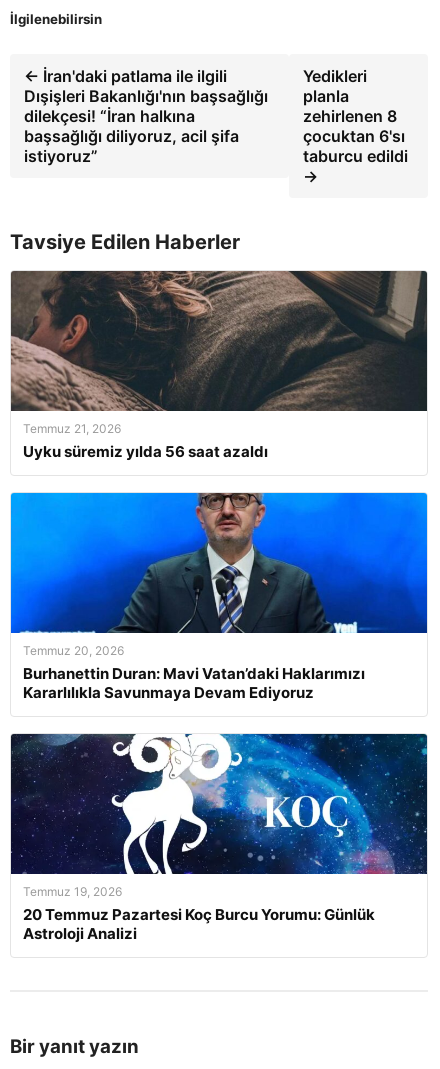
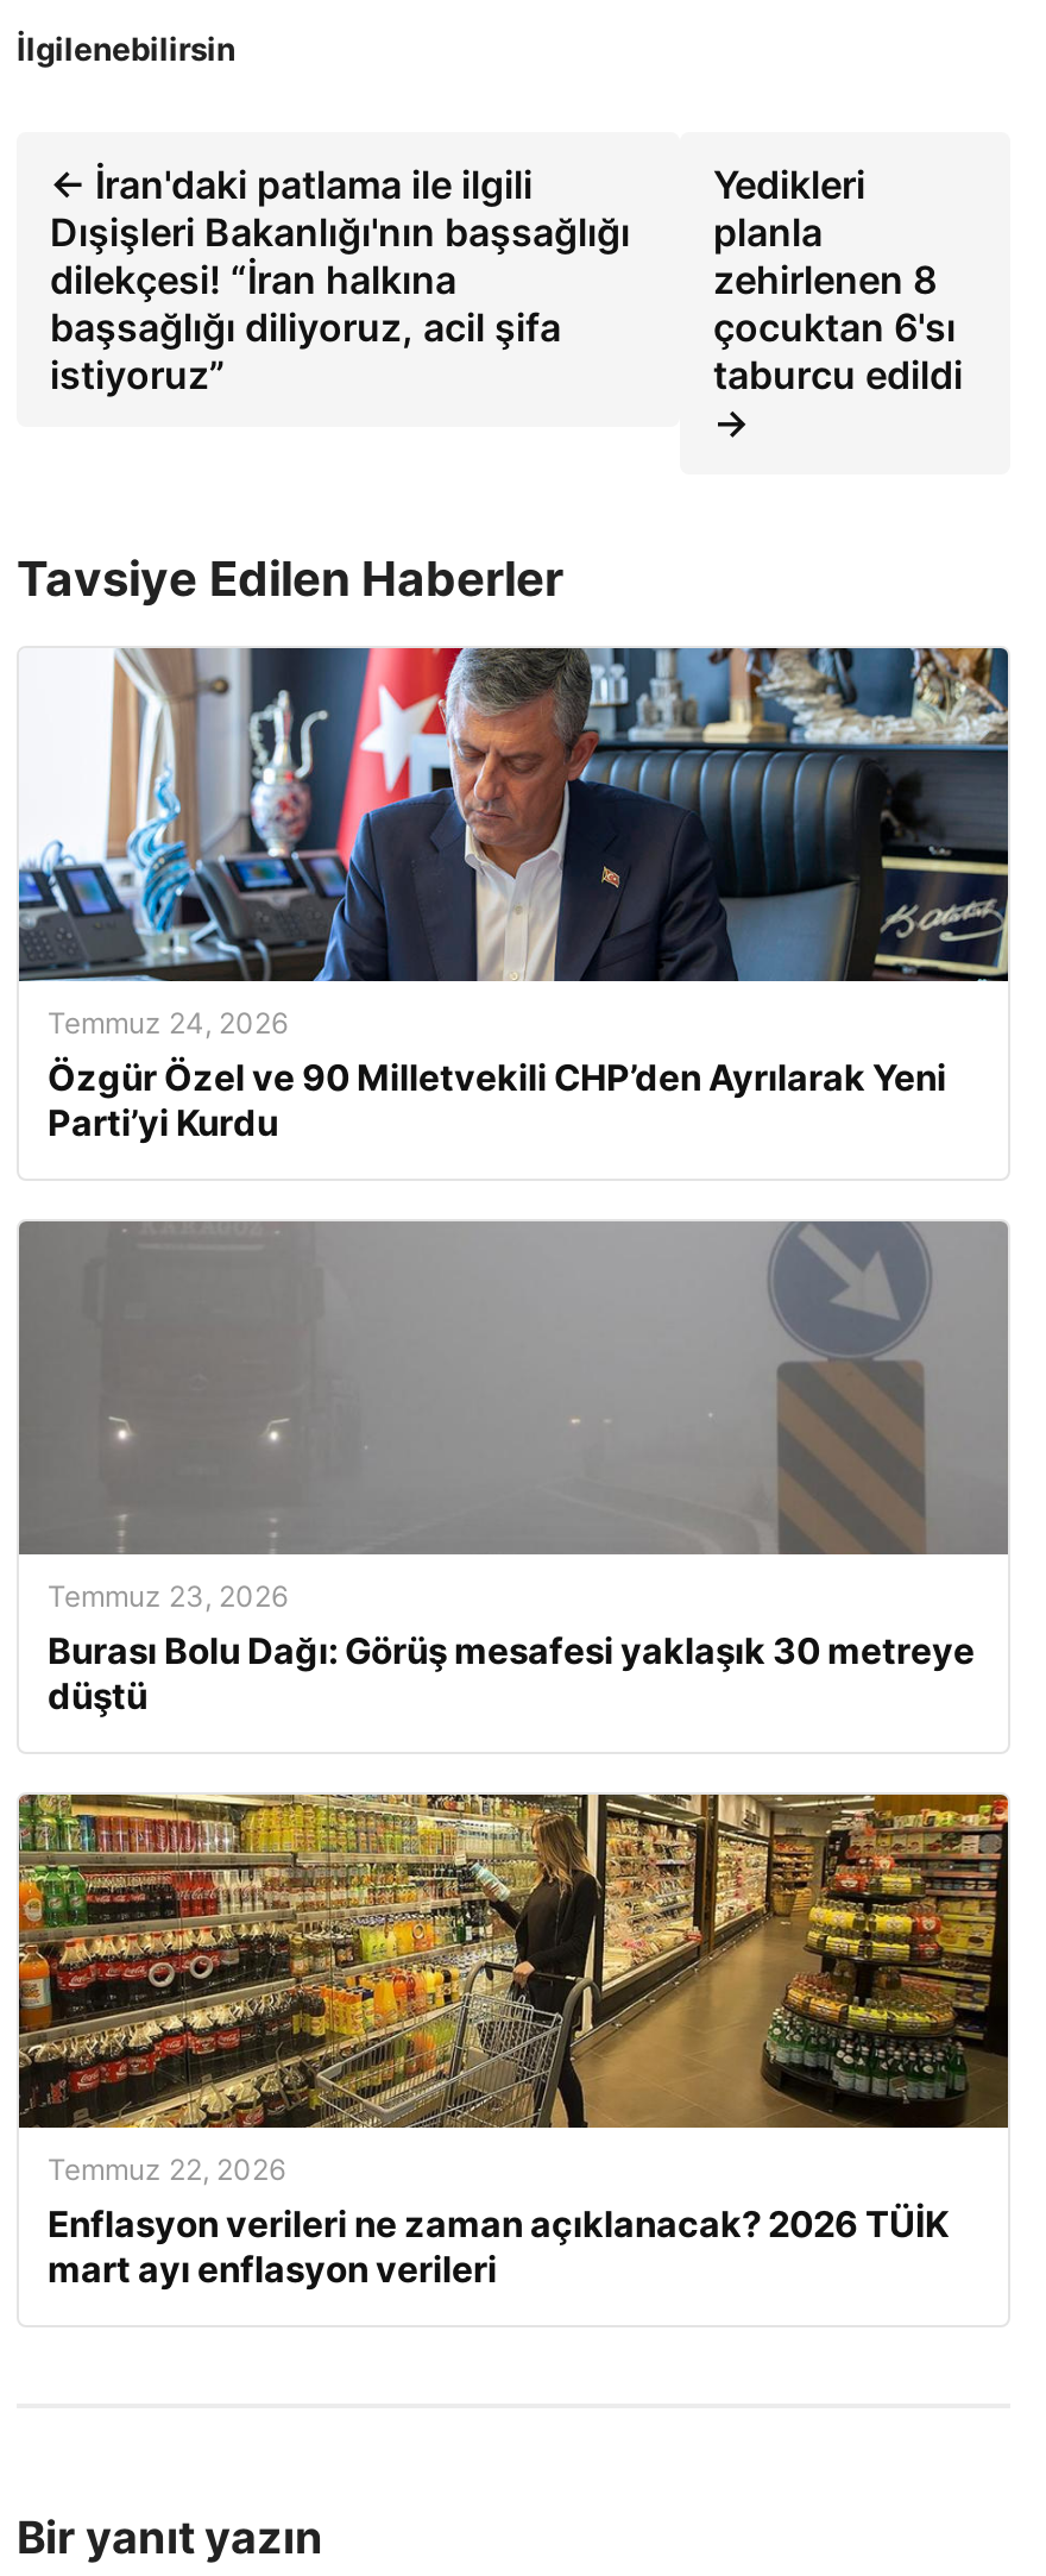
- [image]
- Temmuz 21, 2026
- Uyku süremiz yılda 56 saat azaldı
+ [image]
+ Temmuz 24, 2026
+ Özgür Özel ve 90 Milletvekili CHP’den Ayrılarak Yeni
+ Parti’yi Kurdu

- [image]
- Temmuz 20, 2026
- Burhanettin Duran: Mavi Vatan’daki Haklarımızı
- Kararlılıkla Savunmaya Devam Ediyoruz
+ [image]
+ Temmuz 23, 2026
+ Burası Bolu Dağı: Görüş mesafesi yaklaşık 30 metreye
+ düştü

- [image]
- Temmuz 19, 2026
- 20 Temmuz Pazartesi Koç Burcu Yorumu: Günlük
- Astroloji Analizi
+ [image]
+ Temmuz 22, 2026
+ Enflasyon verileri ne zaman açıklanacak? 2026 TÜİK
+ mart ayı enflasyon verileri
